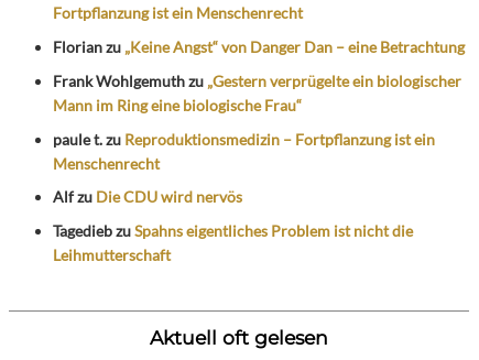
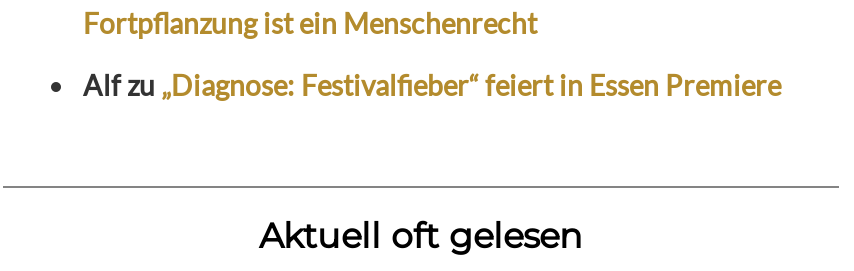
- Florian zu „Keine Angst“ von Danger Dan – eine Betrachtung
- Frank Wohlgemuth zu „Gestern verprügelte ein biologischer
- Mann im Ring eine biologische Frau“
- paule t. zu Reproduktionsmedizin – Fortpflanzung ist ein
- Menschenrecht
- Alf zu Die CDU wird nervös
- Tagedieb zu Spahns eigentliches Problem ist nicht die
- Leihmutterschaft
+ Alf zu „Diagnose: Festivalfieber“ feiert in Essen Premiere
